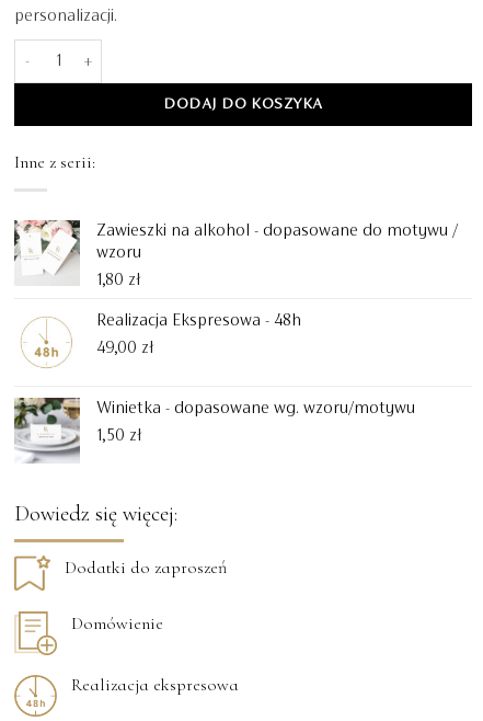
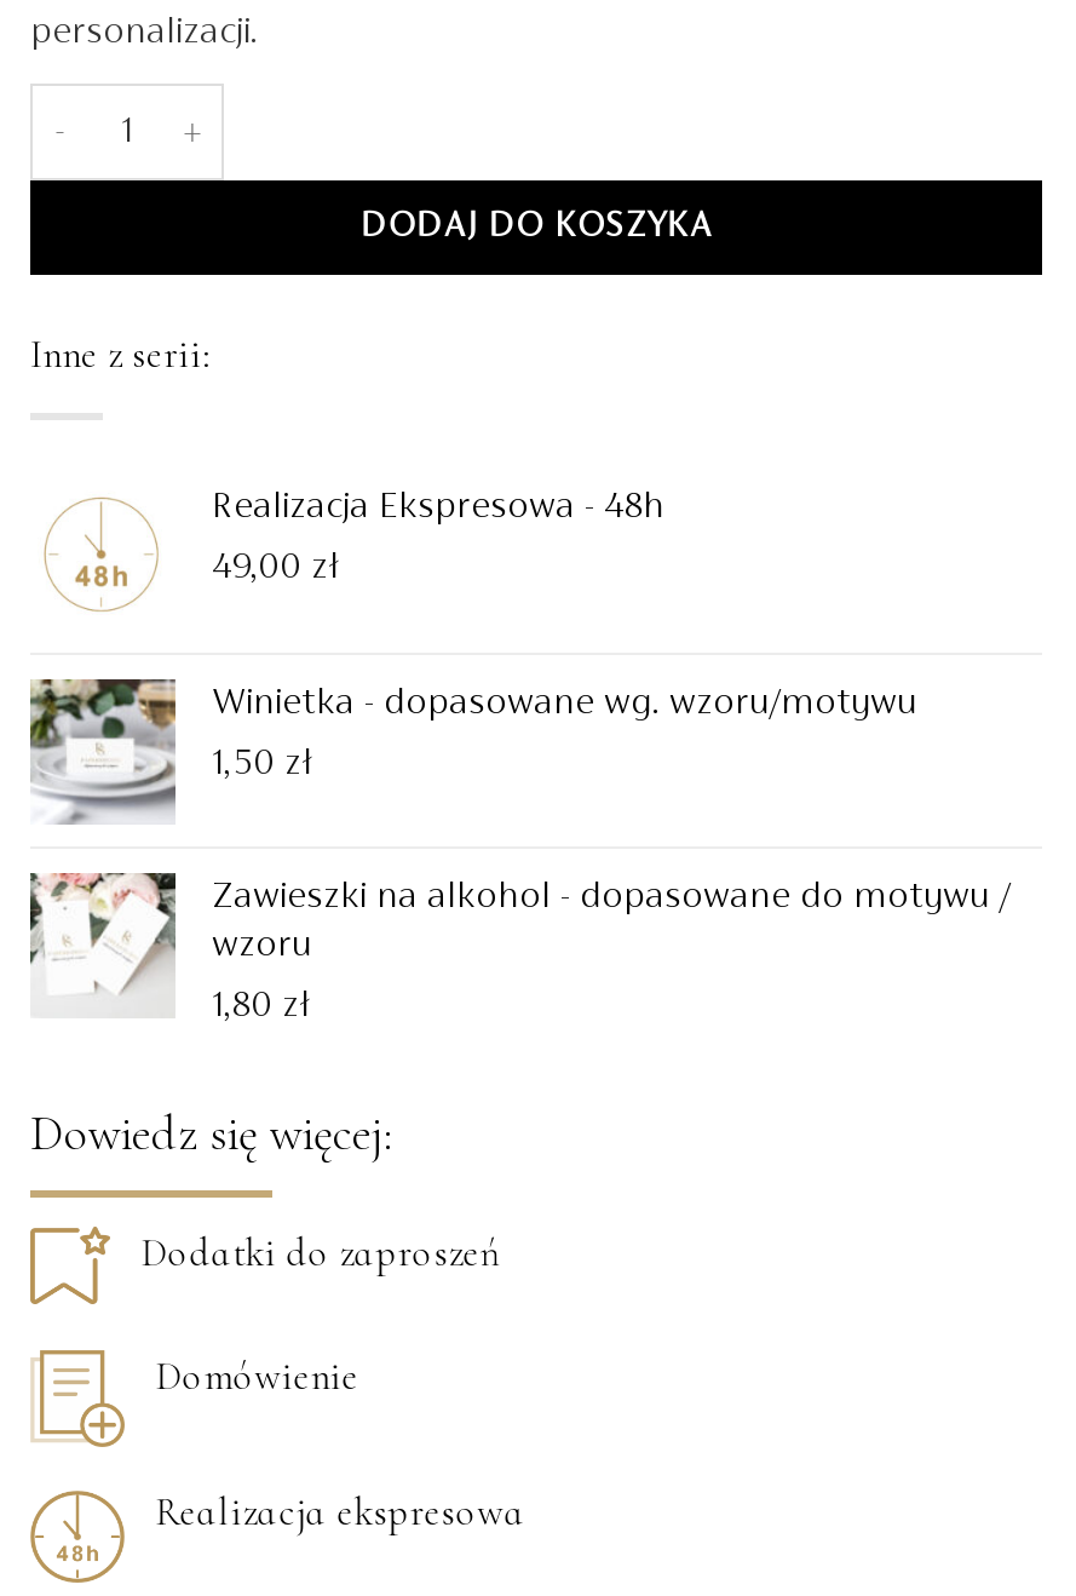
moved down: [image] | Zawieszki na alkohol - dopasowane do motywu / | wzoru | 1,80 zł

moved up: [image] | Realizacja Ekspresowa - 48h | 49,00 zł | Winietka - dopasowane wg. wzoru/motywu | 1,50 zł
